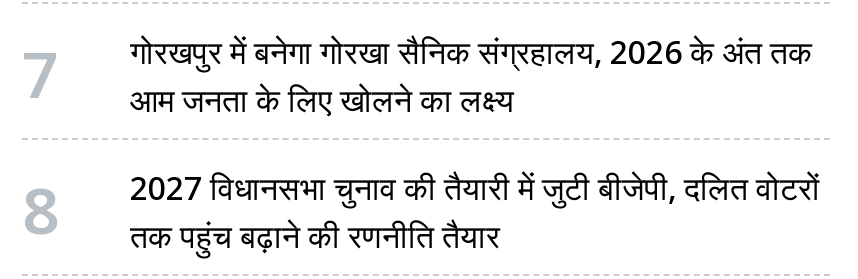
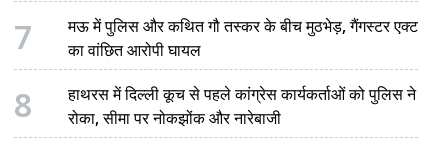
- गोरखपुर में बनेगा गोरखा सैनिक संग्रहालय, 2026 के अंत तक
- आम जनता के लिए खोलने का लक्ष्य
+ मऊ में पुलिस और कथित गौ तस्कर के बीच मुठभेड़, गैंगस्टर एक्ट
+ का वांछित आरोपी घायल

- 2027 विधानसभा चुनाव की तैयारी में जुटी बीजेपी, दलित वोटरों
- तक पहुंच बढ़ाने की रणनीति तैयार
+ हाथरस में दिल्ली कूच से पहले कांग्रेस कार्यकर्ताओं को पुलिस ने
+ रोका, सीमा पर नोकझोंक और नारेबाजी
